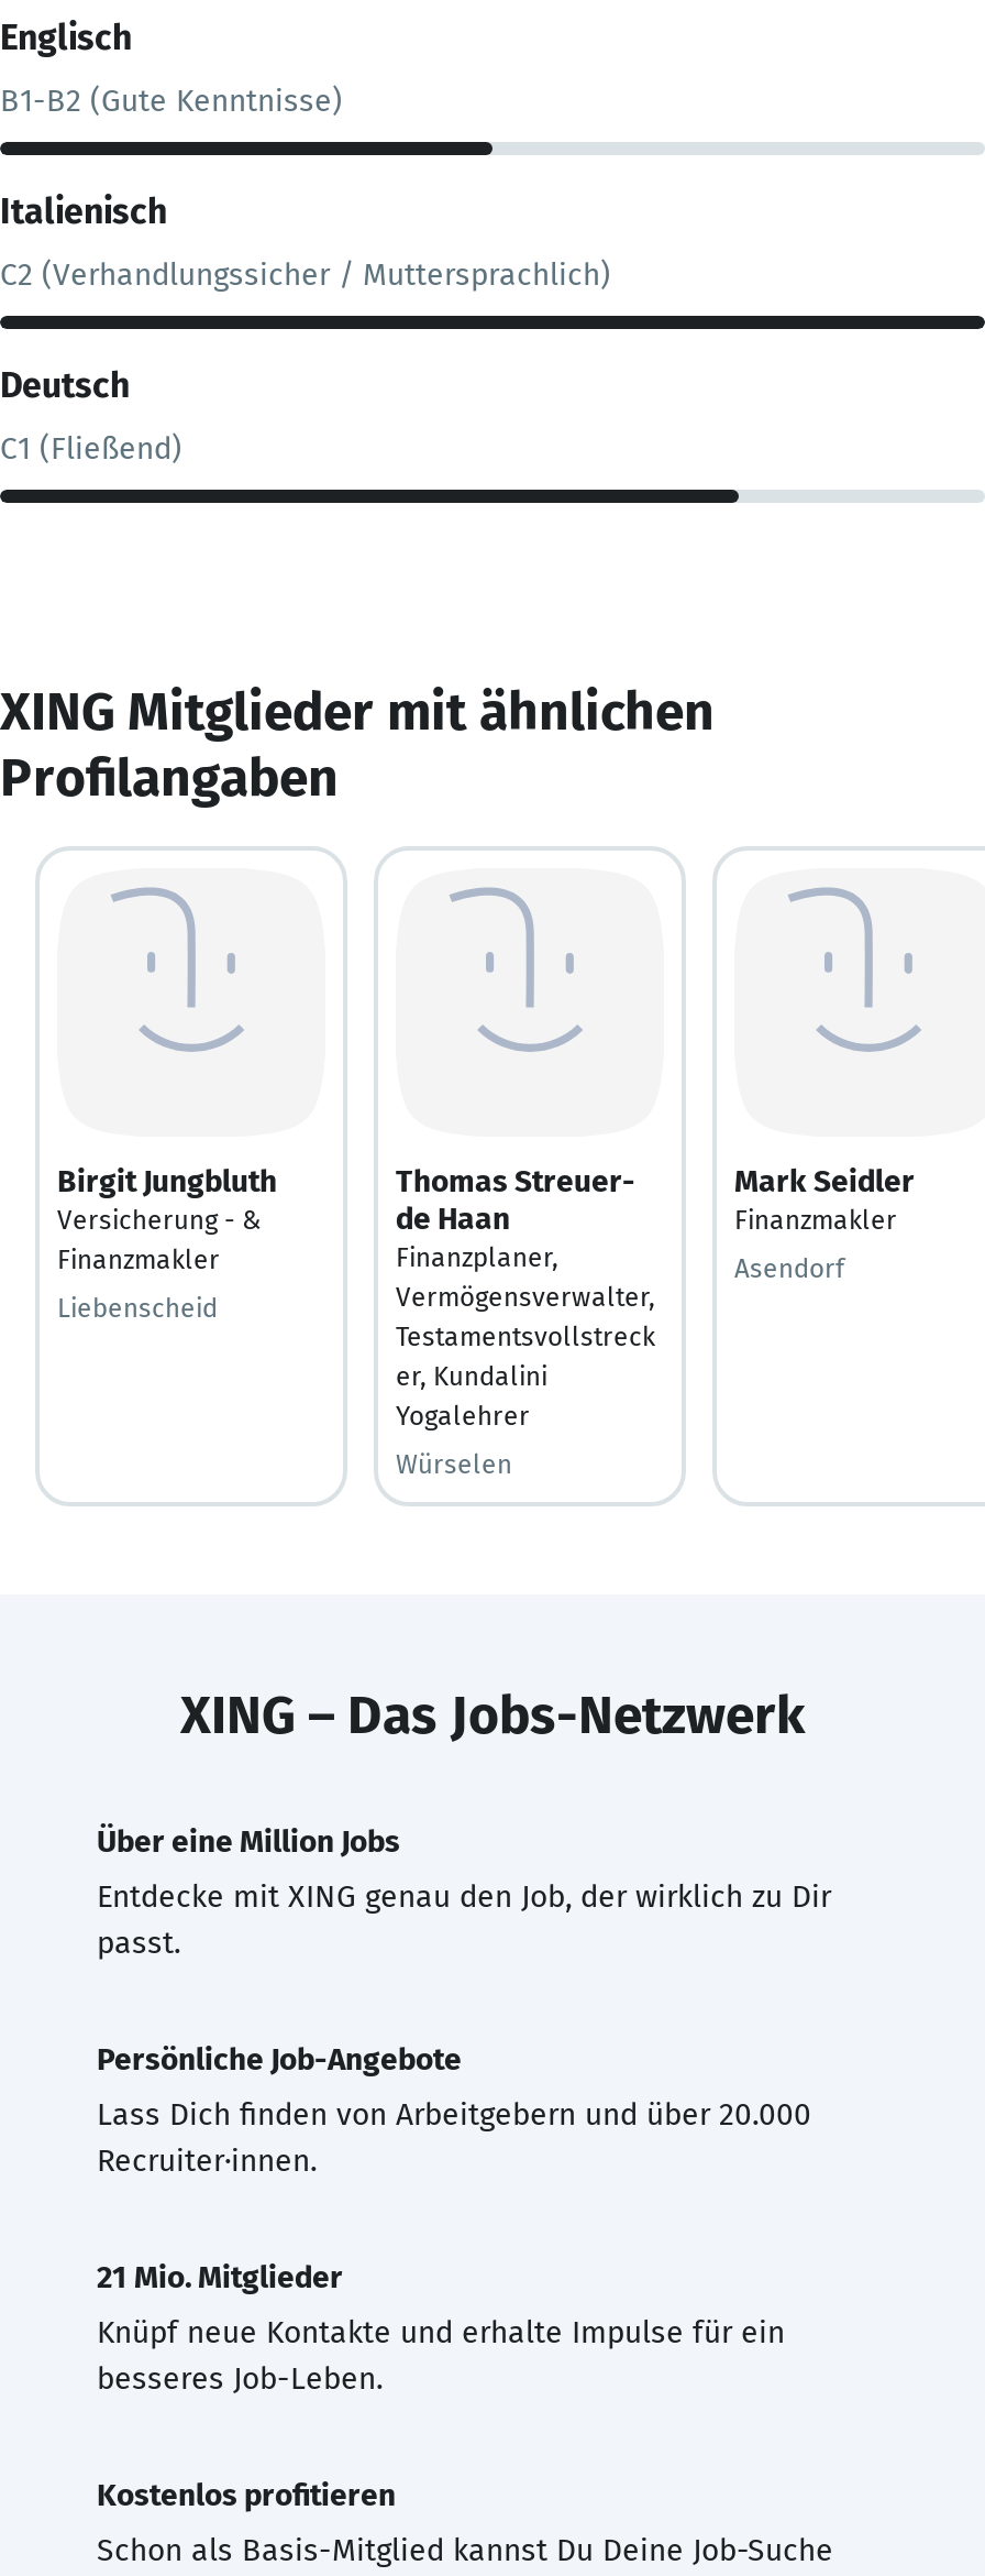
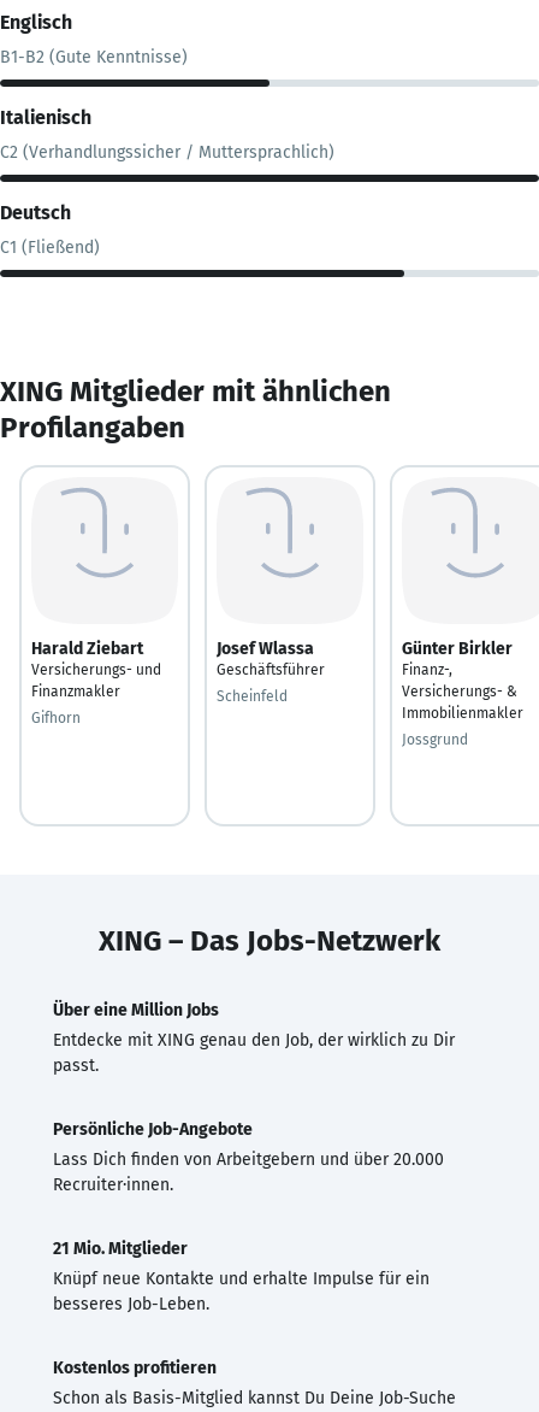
- Birgit Jungbluth
- Versicherung - &
+ Harald Ziebart
+ Versicherungs- und

- Thomas Streuer-
- de Haan
- Finanzplaner,
- Vermögensverwalter,
- Testamentsvollstreck
- er, Kundalini
- Yogalehrer
+ Josef Wlassa
+ Geschäftsführer

- Mark Seidler
- Finanzmakler
+ Günter Birkler
+ Finanz-,
+ Versicherungs- &
+ Immobilienmakler

- Asendorf
+ Jossgrund

- Liebenscheid
+ Gifhorn

- Würselen
+ Scheinfeld
